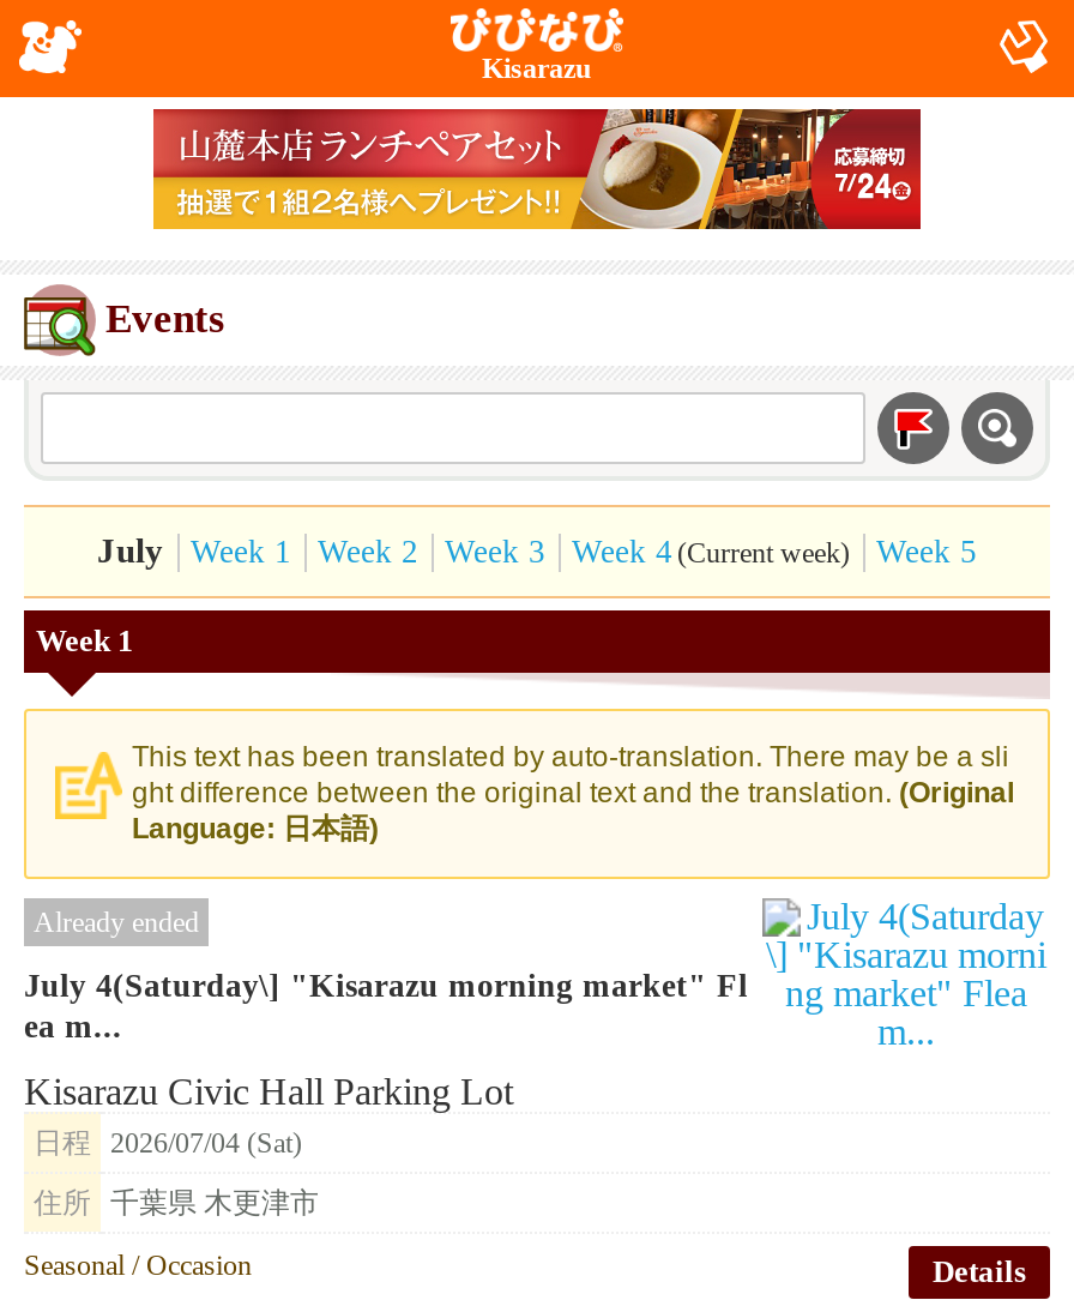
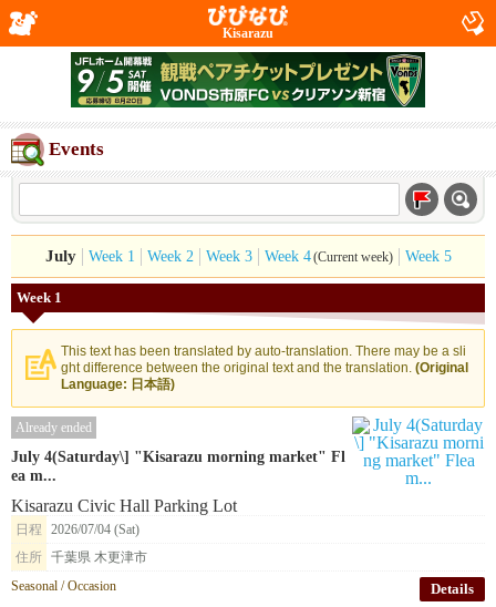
- [image]
+ [image]
